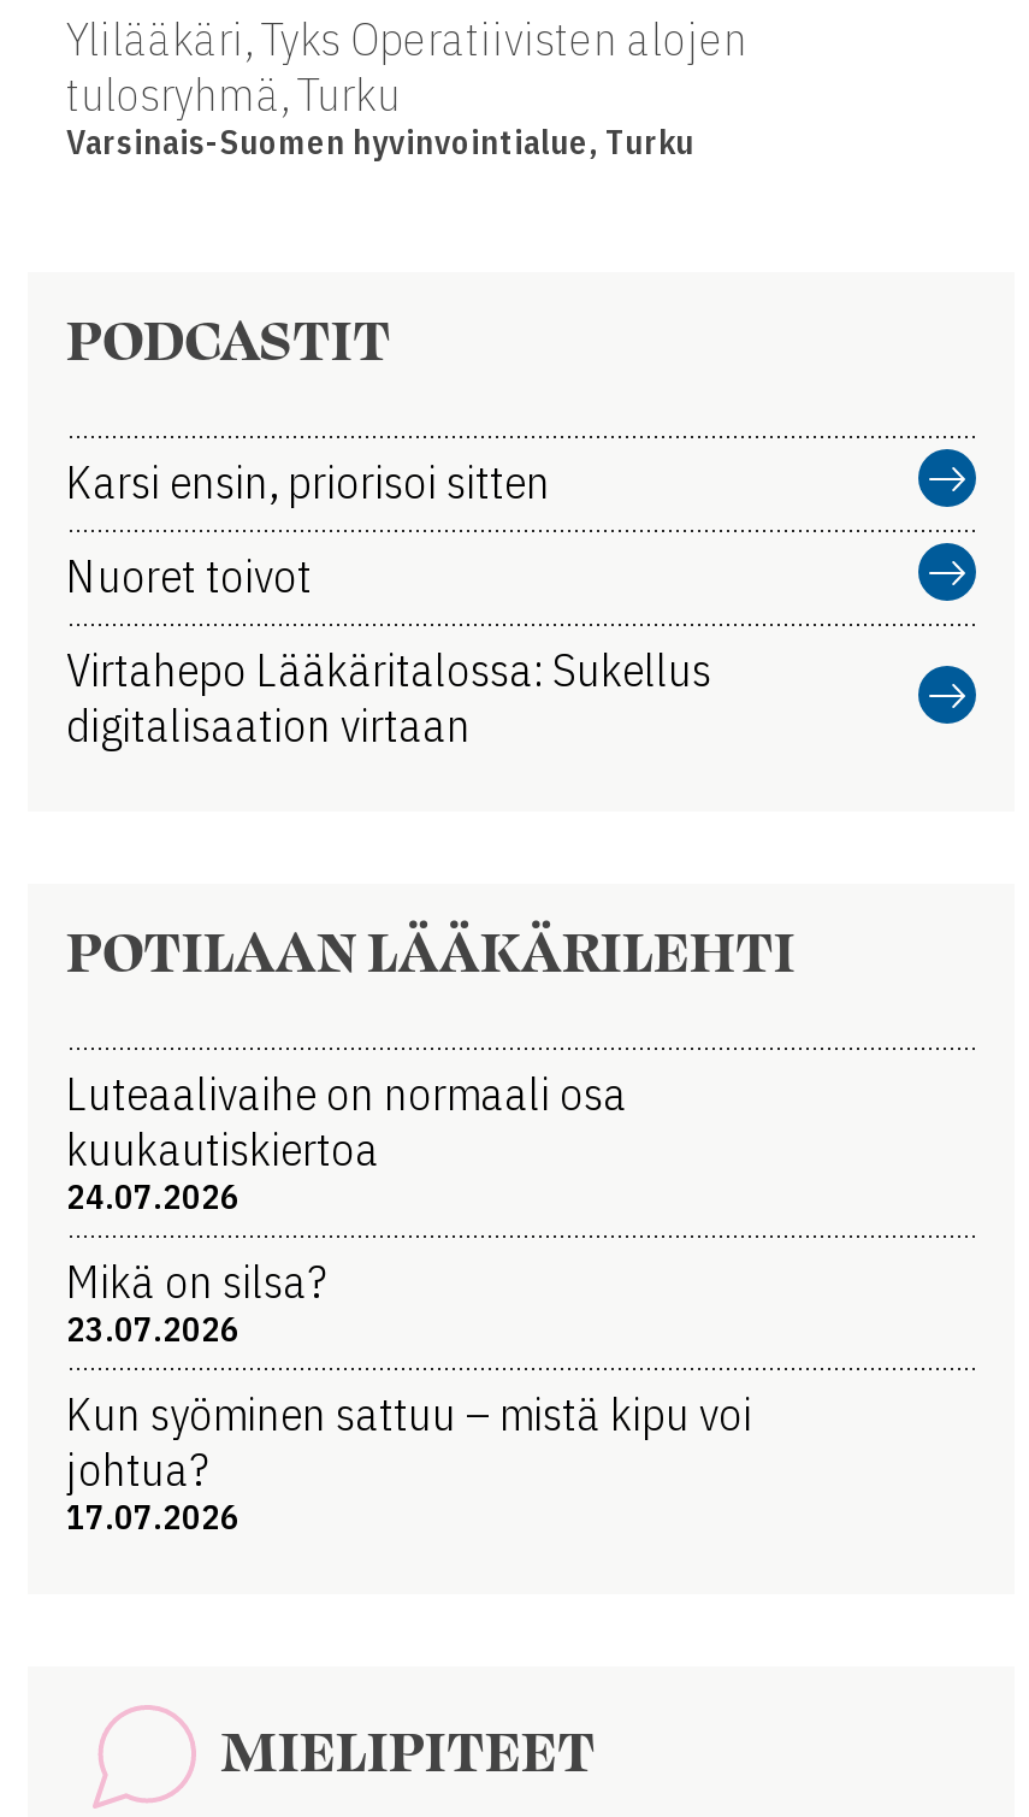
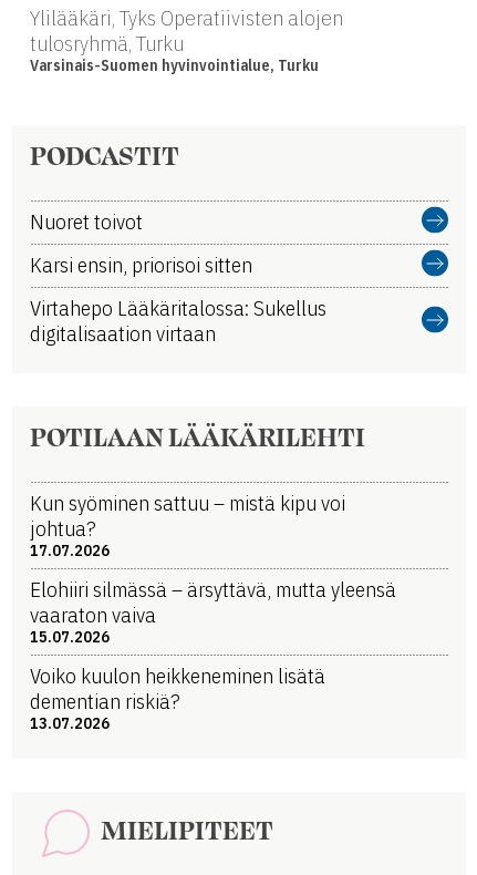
moved down: Karsi ensin, priorisoi sitten

moved up: Nuoret toivot

- Luteaalivaihe on normaali osa
- kuukautiskiertoa
- 24.07.2026
- Mikä on silsa?
- 23.07.2026

moved up: Kun syöminen sattuu – mistä kipu voi | johtua? | 17.07.2026

+ Elohiiri silmässä – ärsyttävä, mutta yleensä
+ vaaraton vaiva
+ 15.07.2026
+ Voiko kuulon heikkeneminen lisätä
+ dementian riskiä?
+ 13.07.2026
